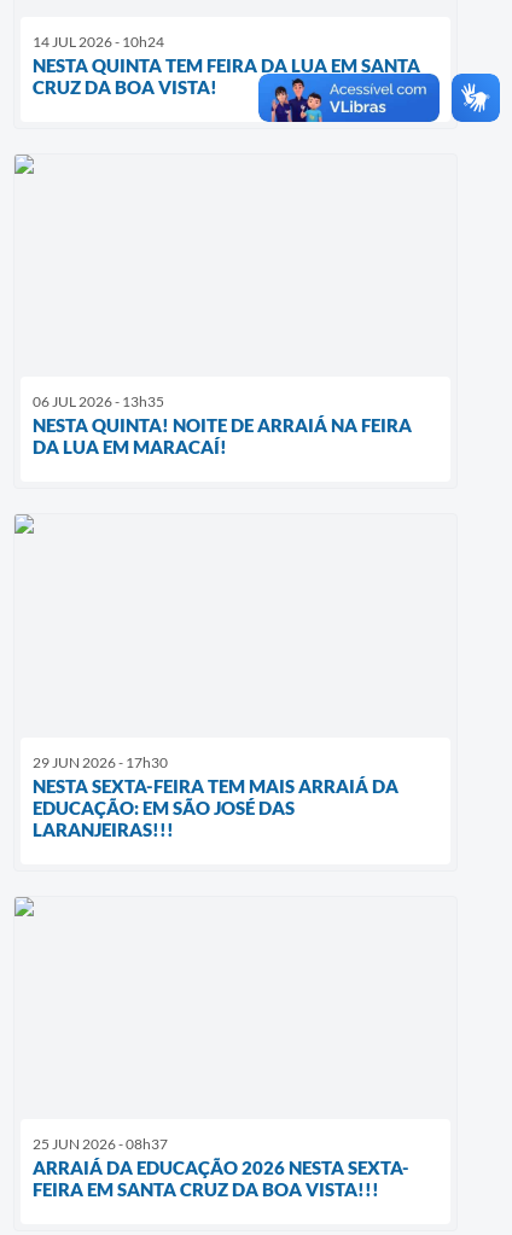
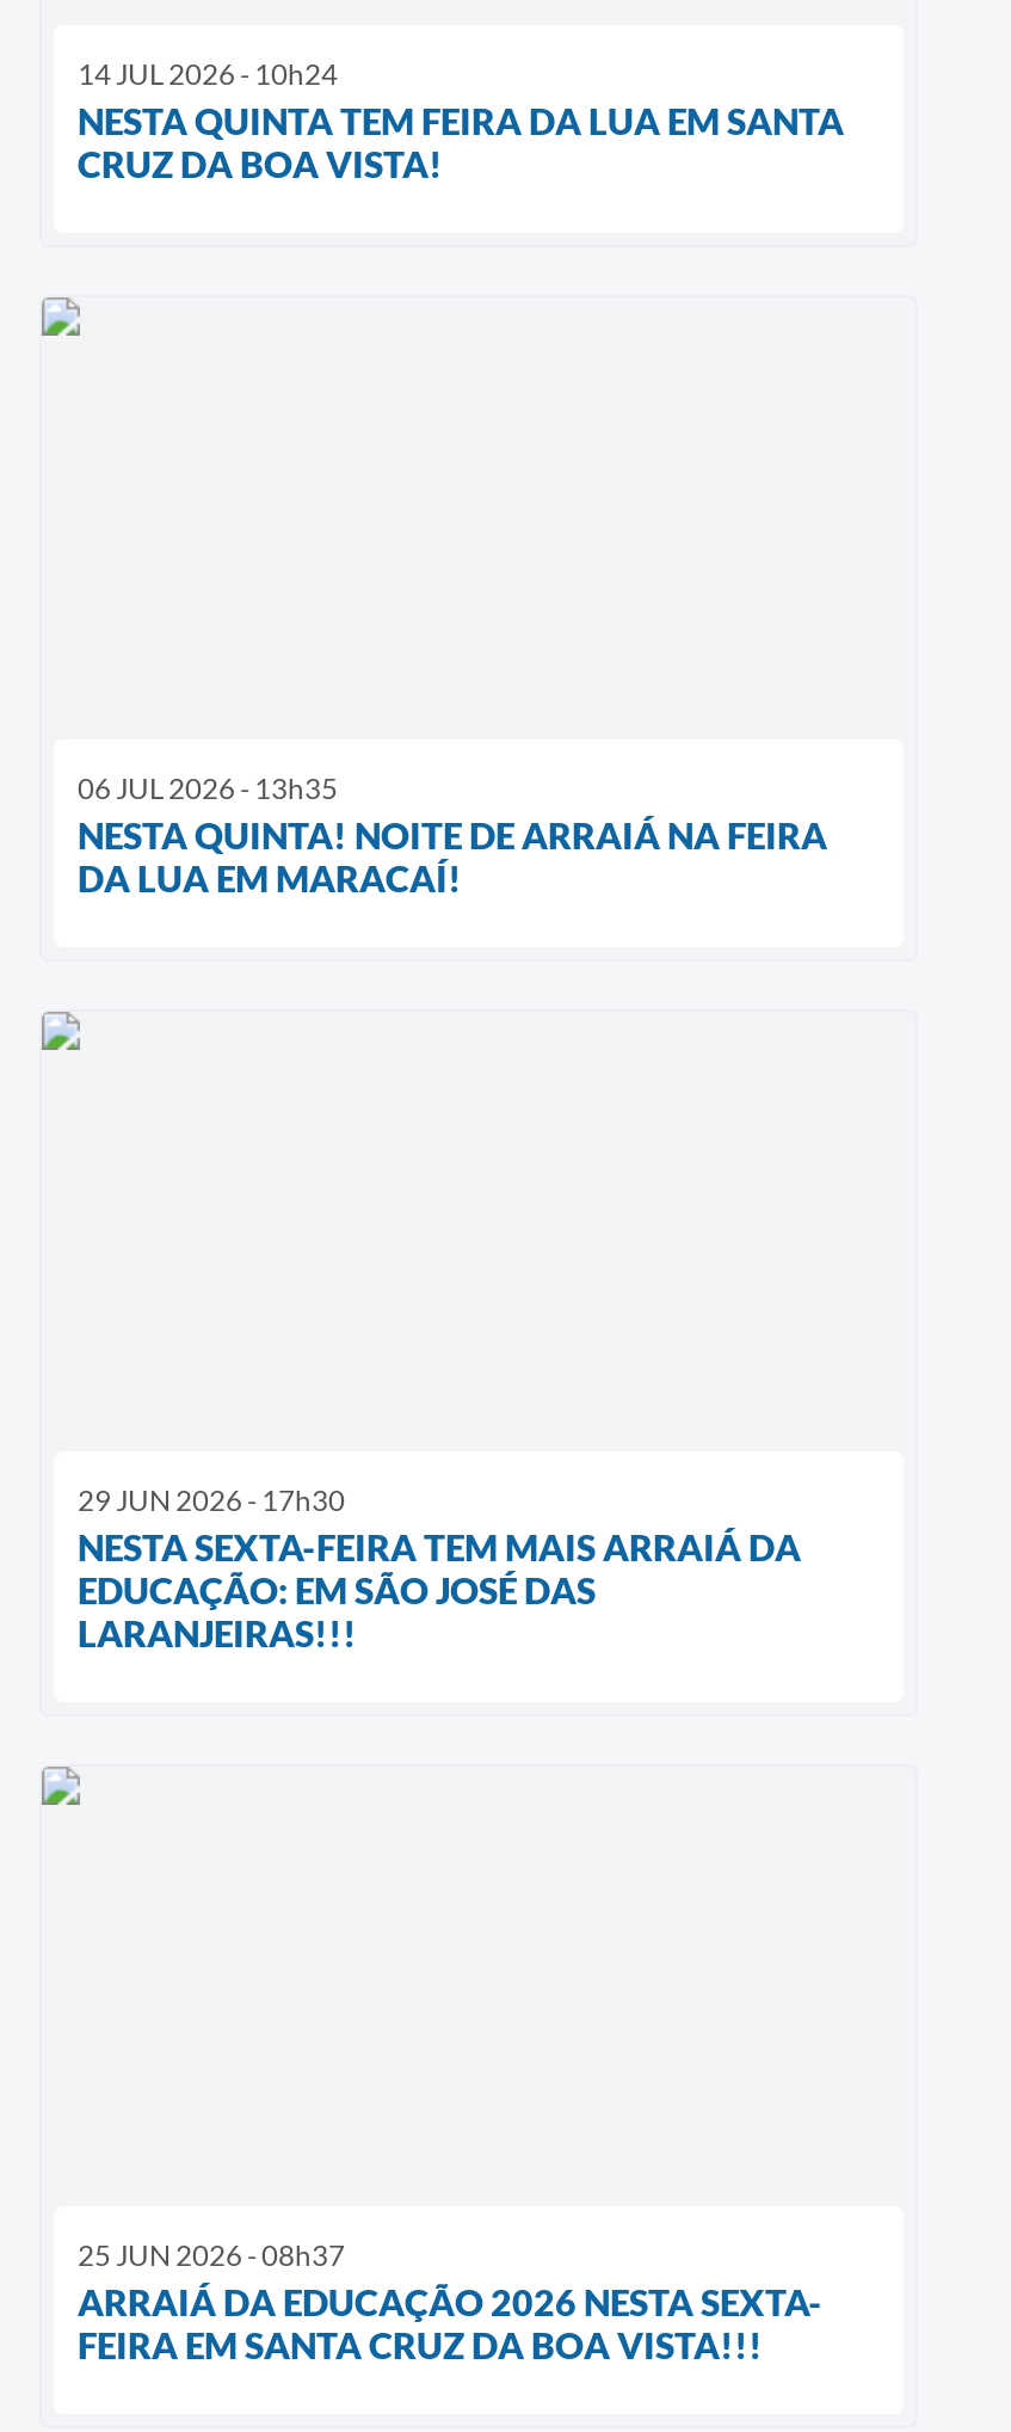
- [image]

- [image]
